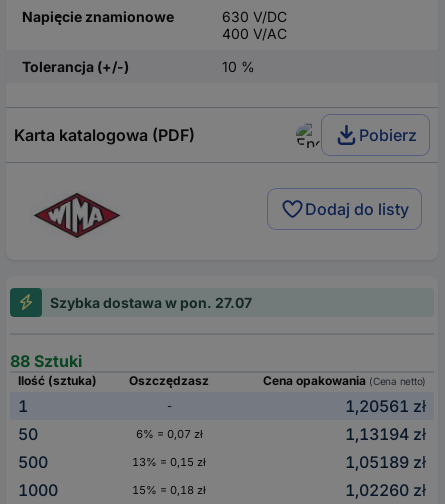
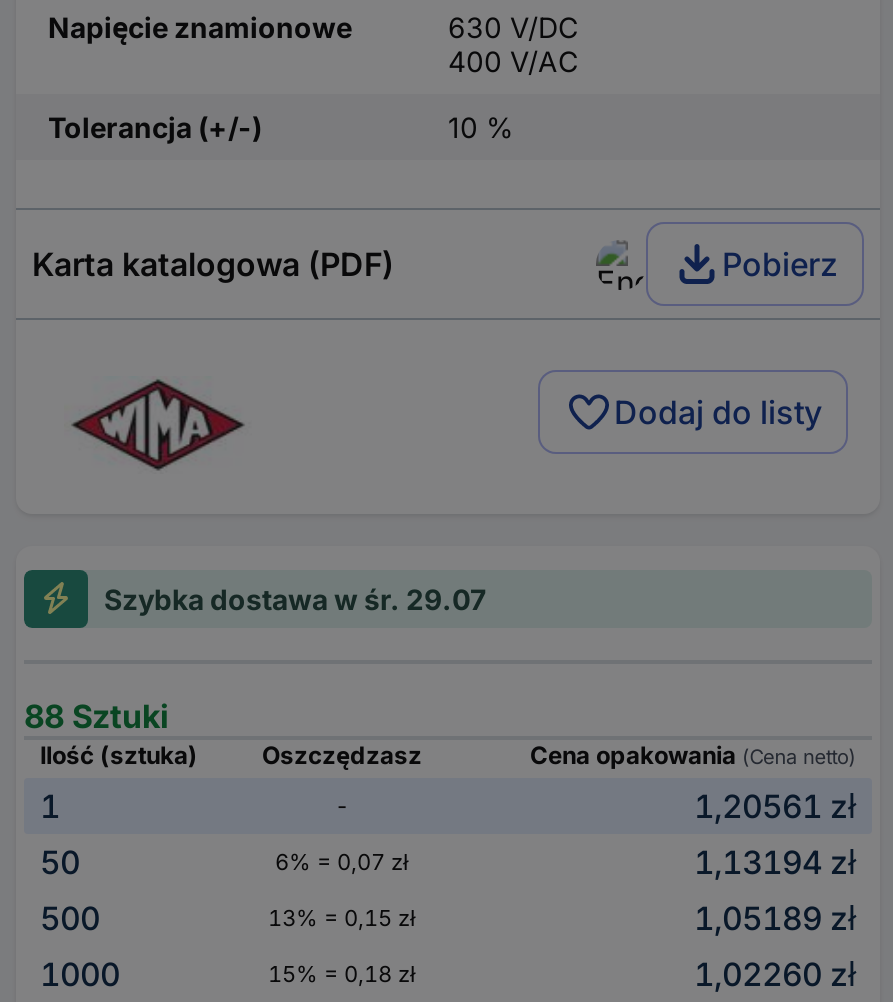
- Szybka dostawa w pon. 27.07
+ Szybka dostawa w śr. 29.07
